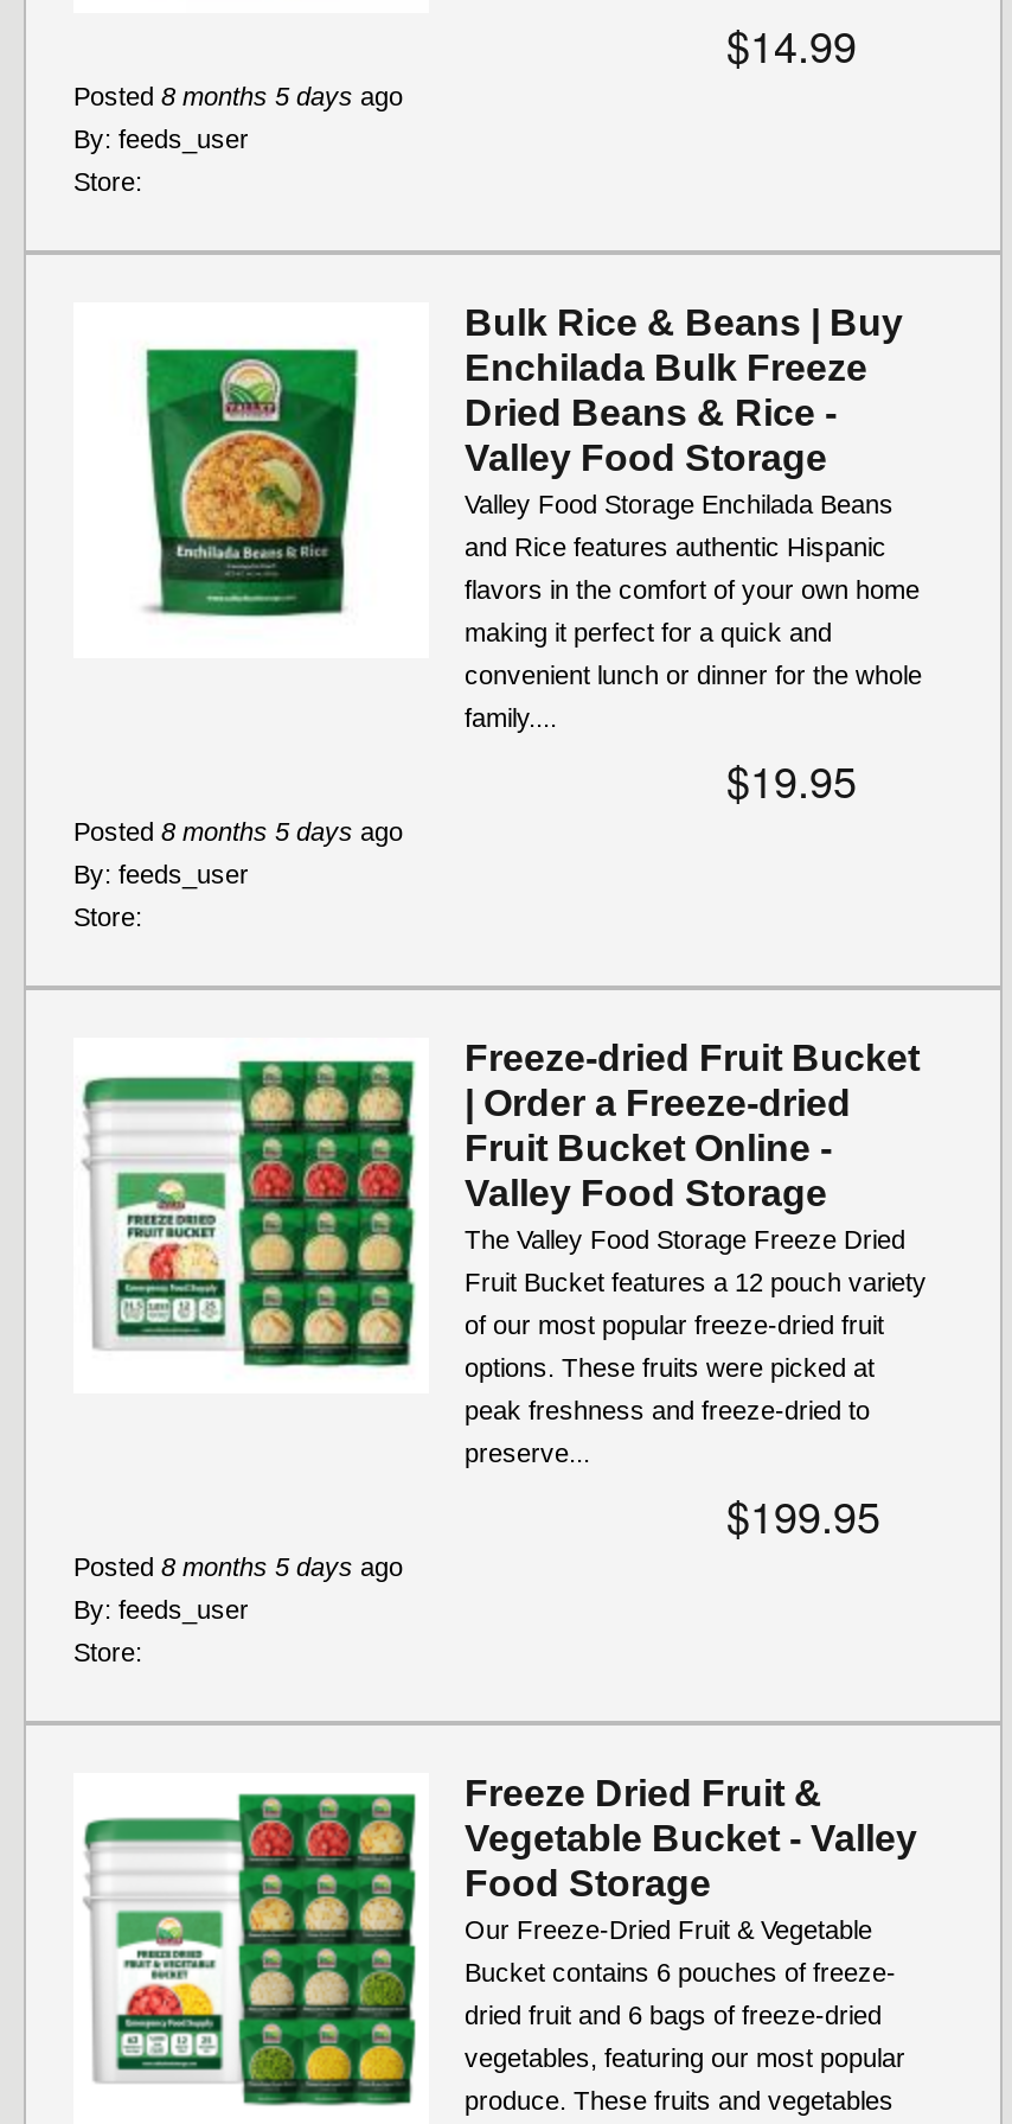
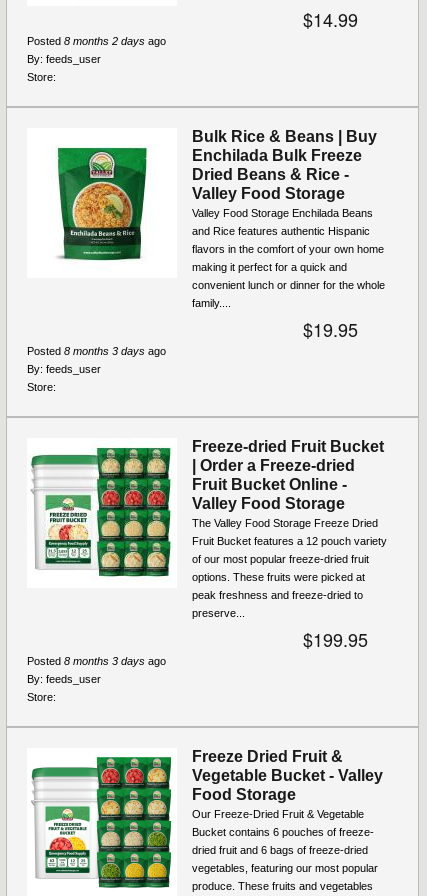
- Posted 8 months 5 days ago
+ Posted 8 months 2 days ago

- Posted 8 months 5 days ago
+ Posted 8 months 3 days ago

- Posted 8 months 5 days ago
+ Posted 8 months 3 days ago
